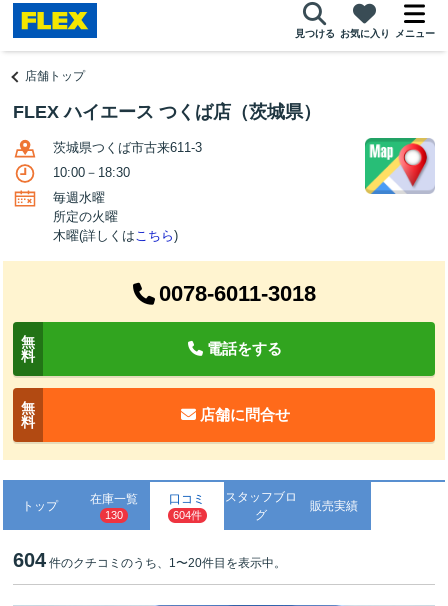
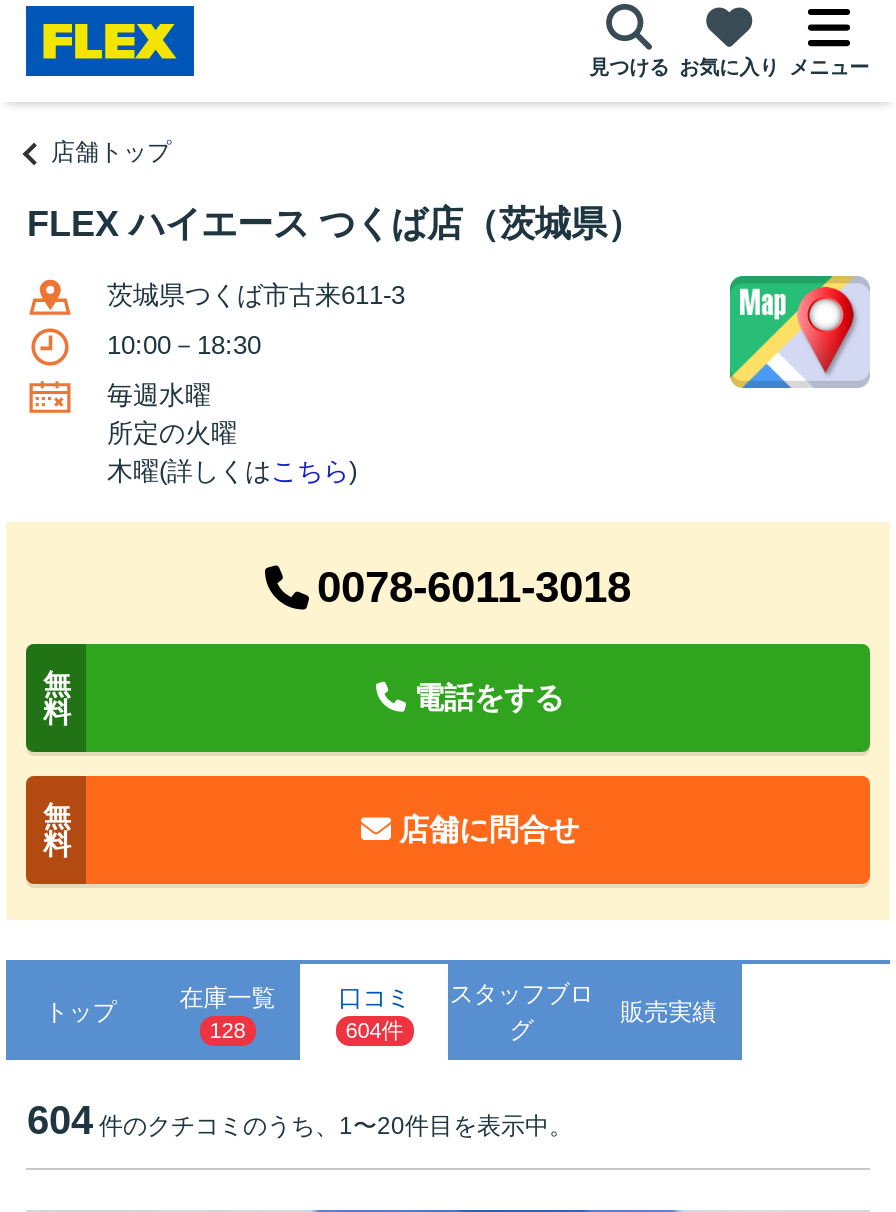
- 130
+ 128
